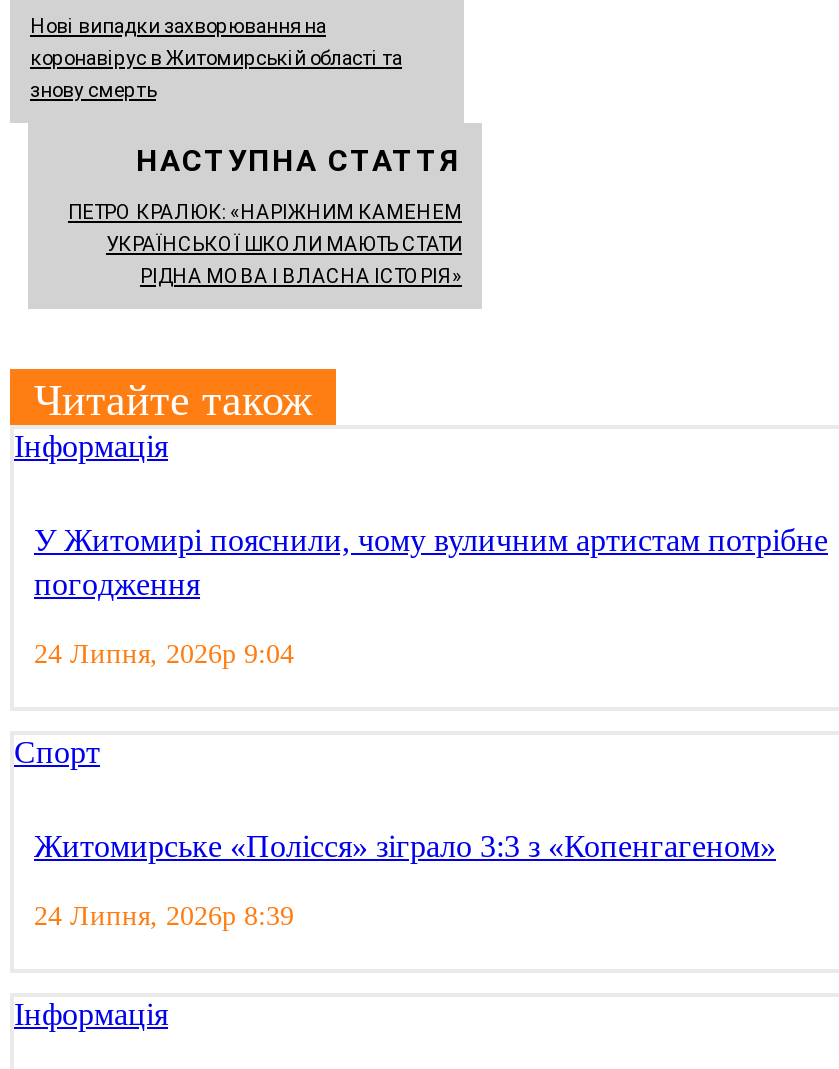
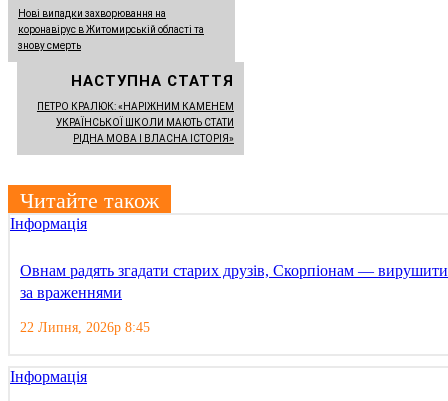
- У Житомирі пояснили, чому вуличним артистам потрібне
- погодження
- 24 Липня, 2026р 9:04
- Спорт
- Житомирське «Полісся» зіграло 3:3 з «Копенгагеном»
- 24 Липня, 2026р 8:39
+ Овнам радять згадати старих друзів, Скорпіонам — вирушити
+ за враженнями
+ 22 Липня, 2026р 8:45
